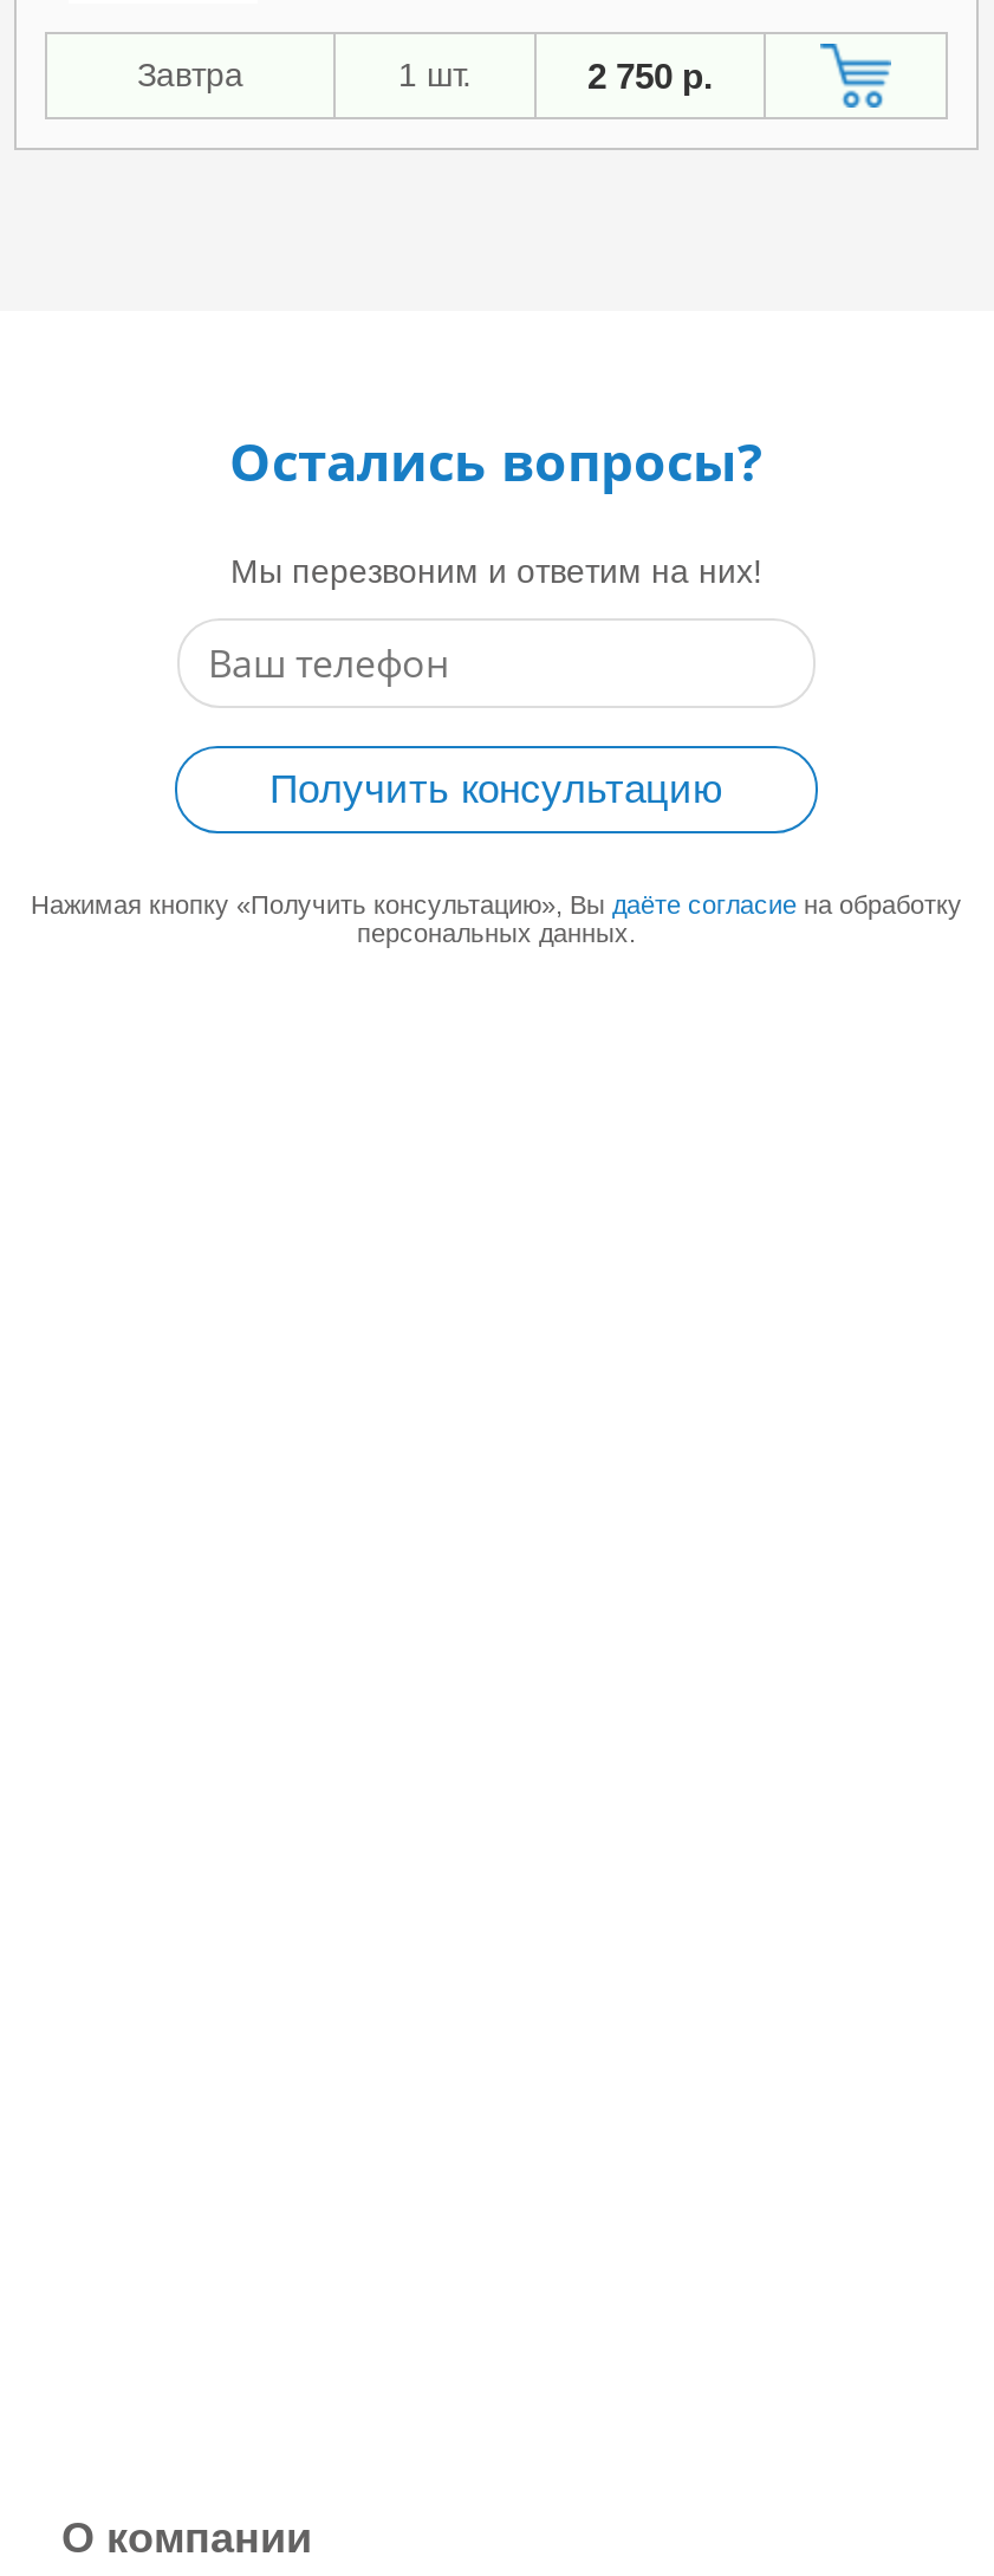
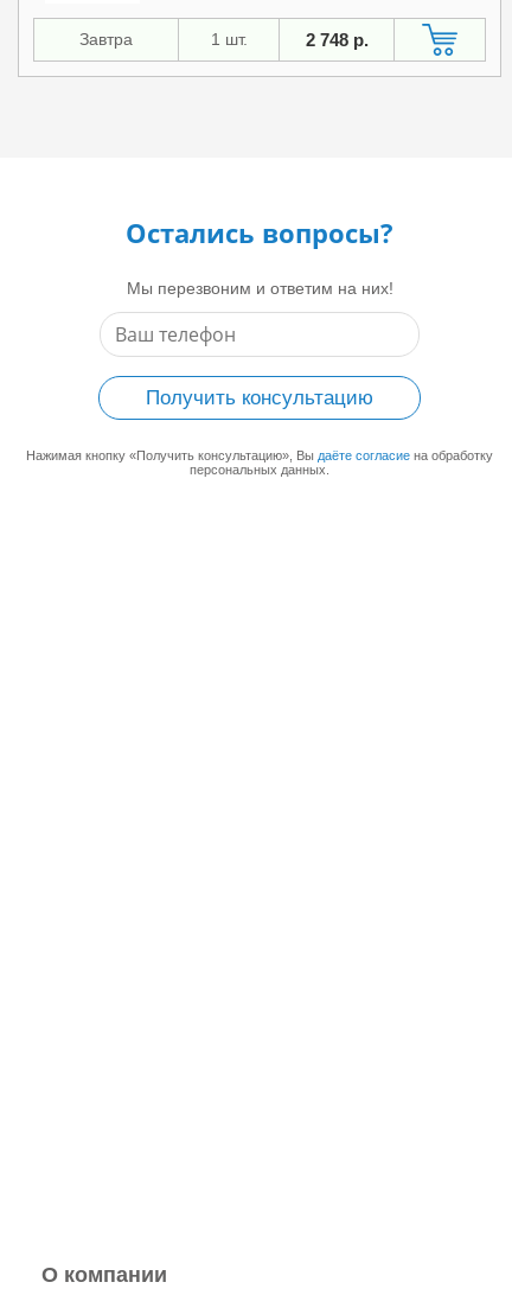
- 2 750 р.
+ 2 748 р.
